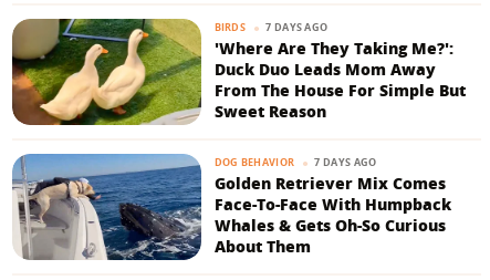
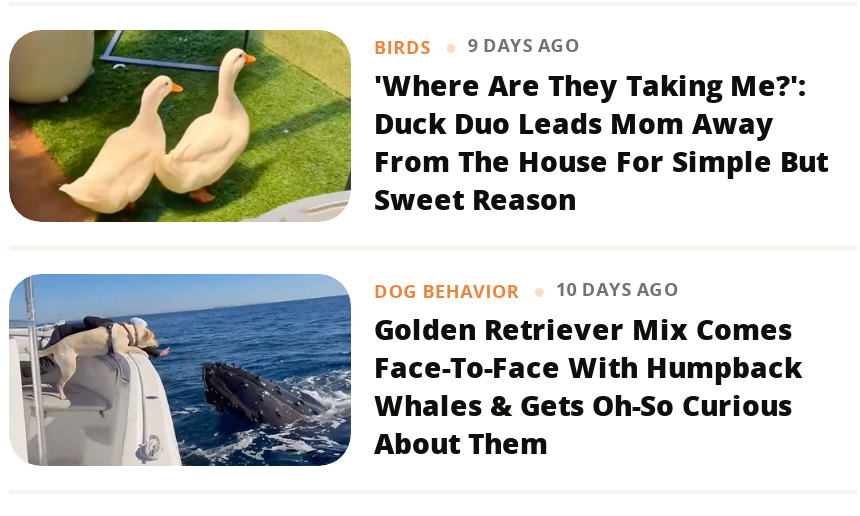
- BIRDS 7 DAYS AGO
+ BIRDS 9 DAYS AGO

- DOG BEHAVIOR 7 DAYS AGO
+ DOG BEHAVIOR 10 DAYS AGO
